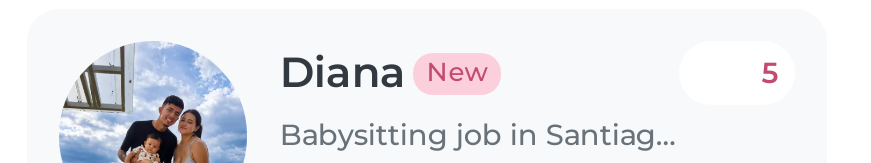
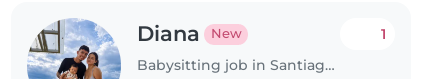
- 5
+ 1
